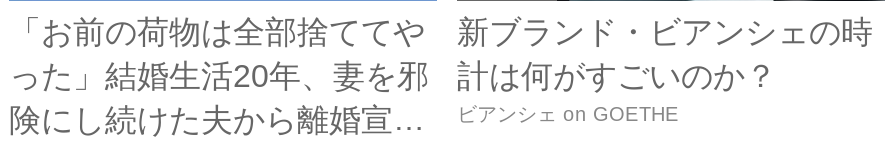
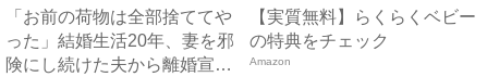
- 新ブランド・ビアンシェの時
- 計は何がすごいのか？
- ビアンシェ on GOETHE
+ 【実質無料】らくらくベビー
+ の特典をチェック
+ Amazon
